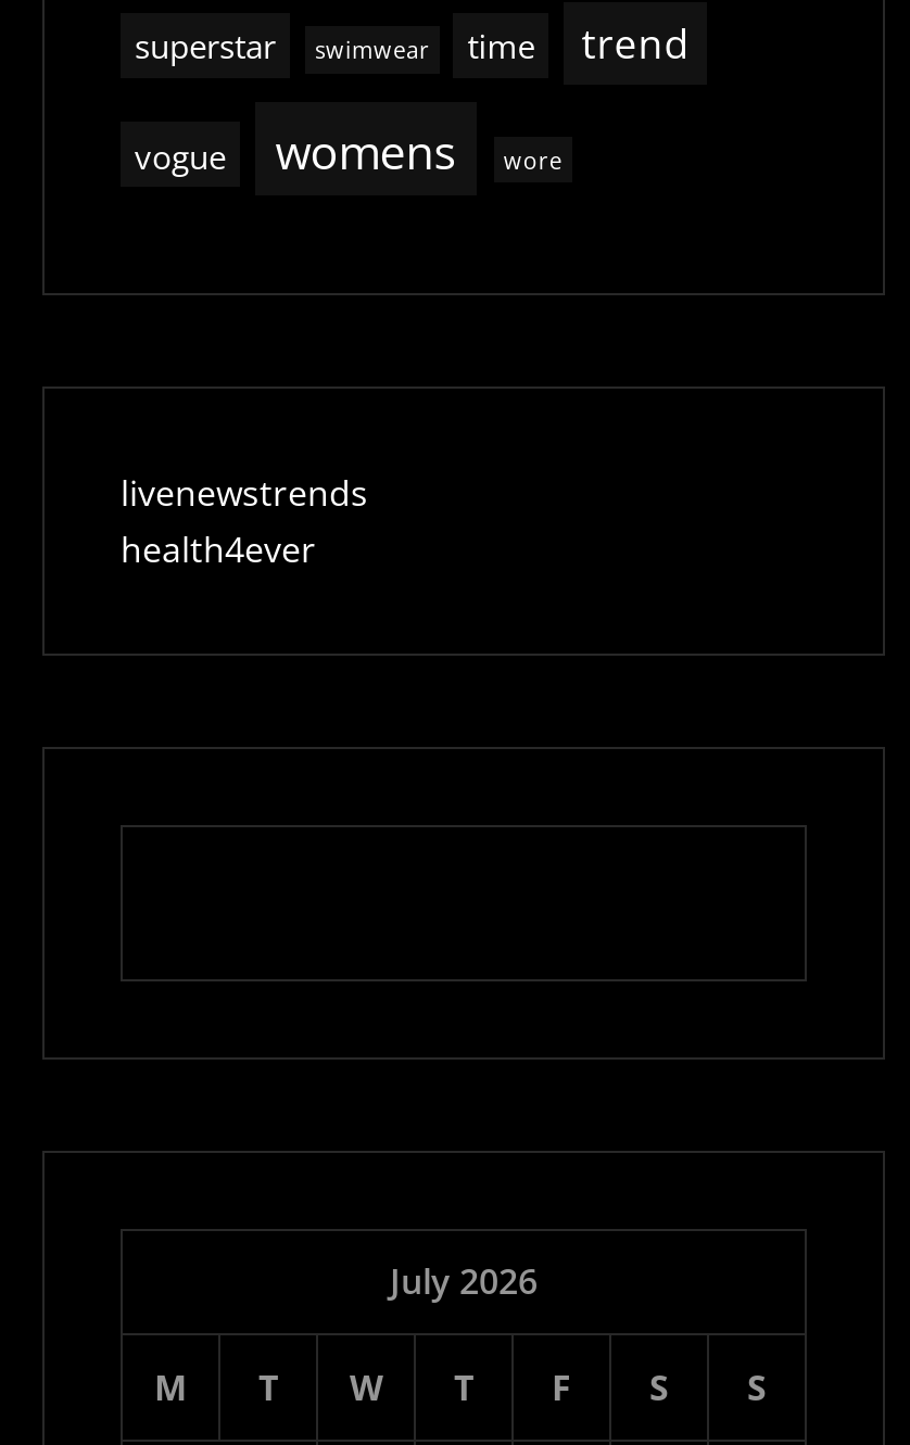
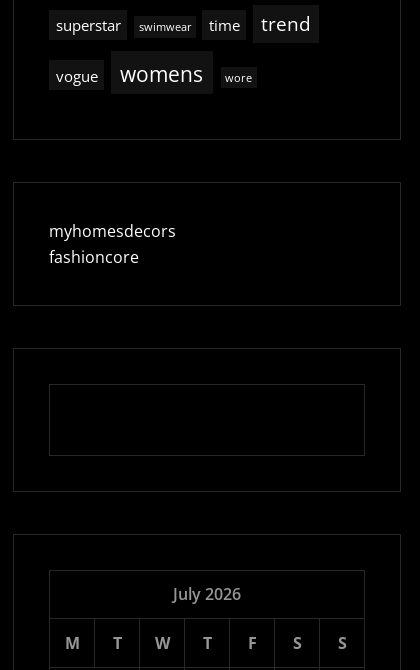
- livenewstrends
- health4ever
+ myhomesdecors
+ fashioncore
